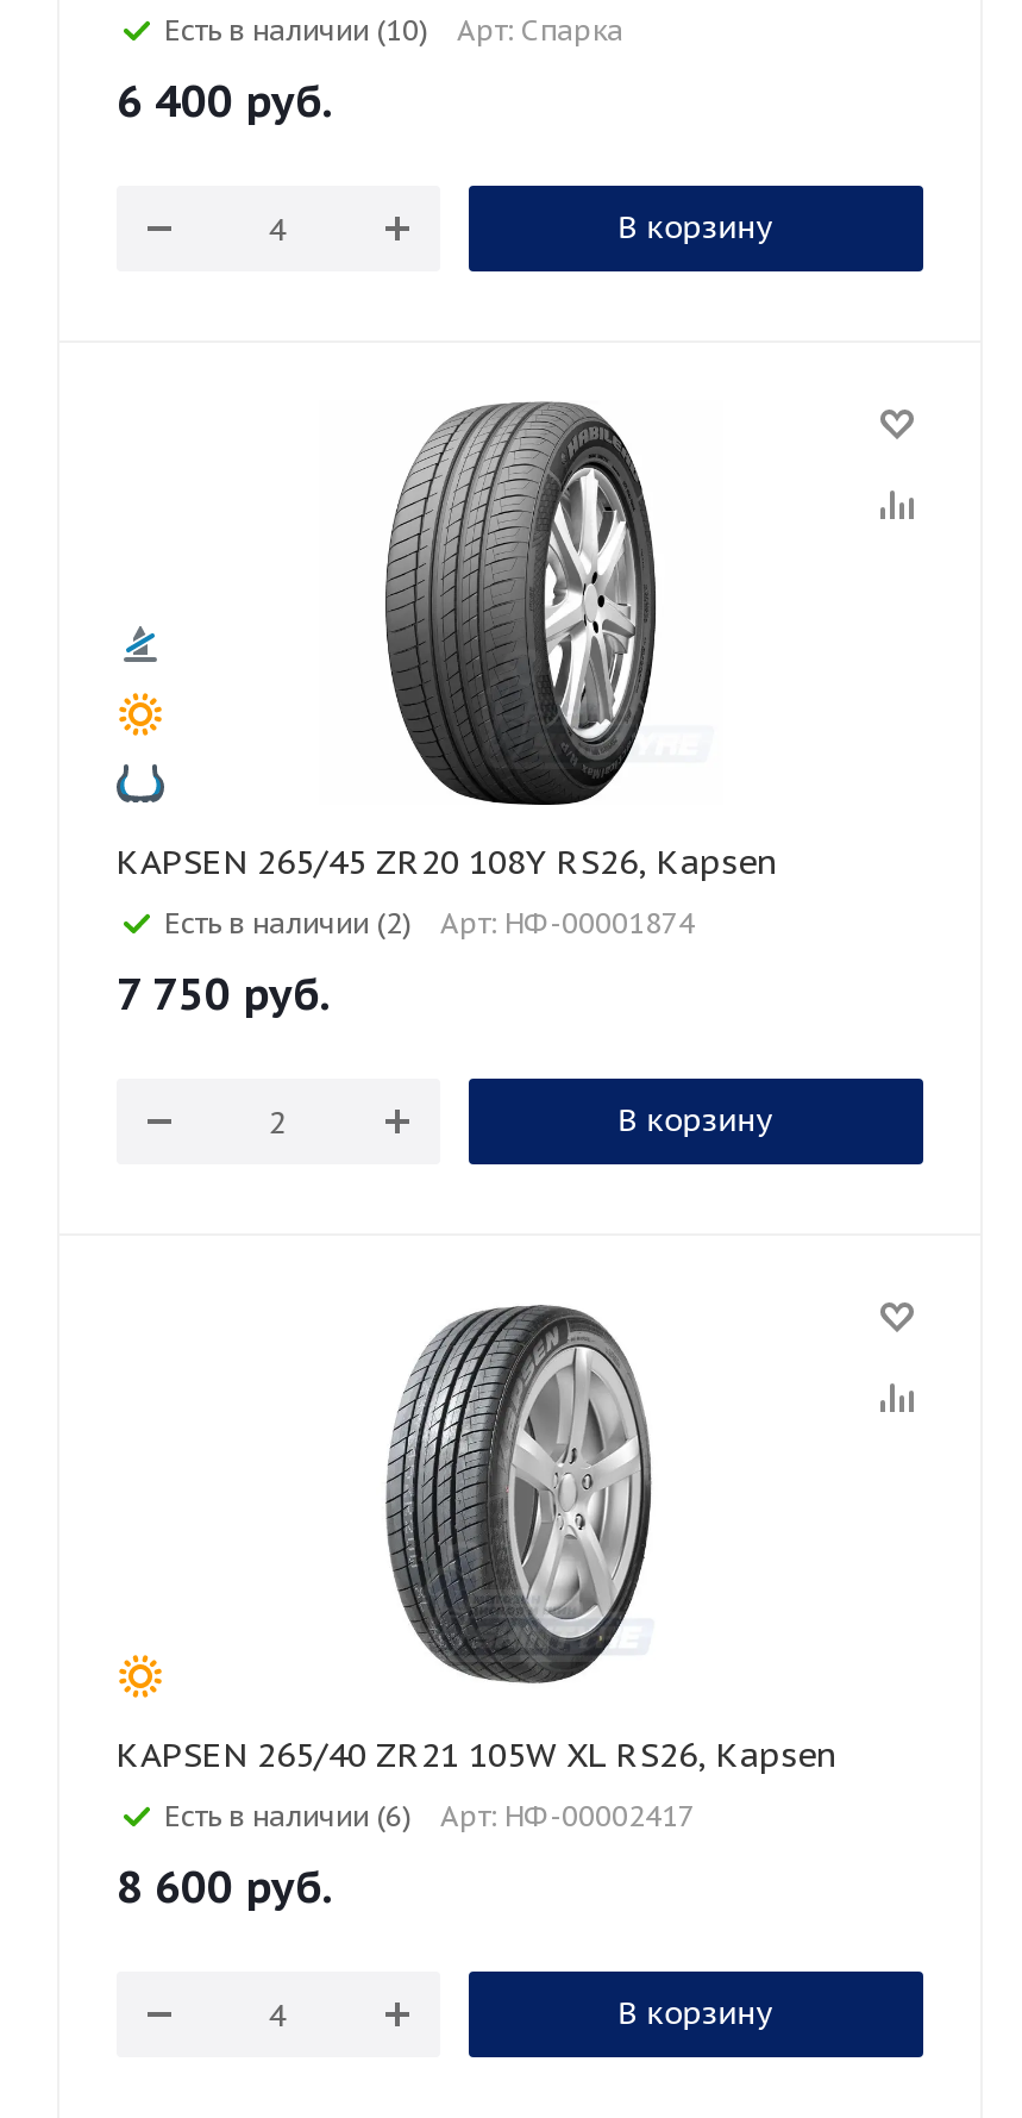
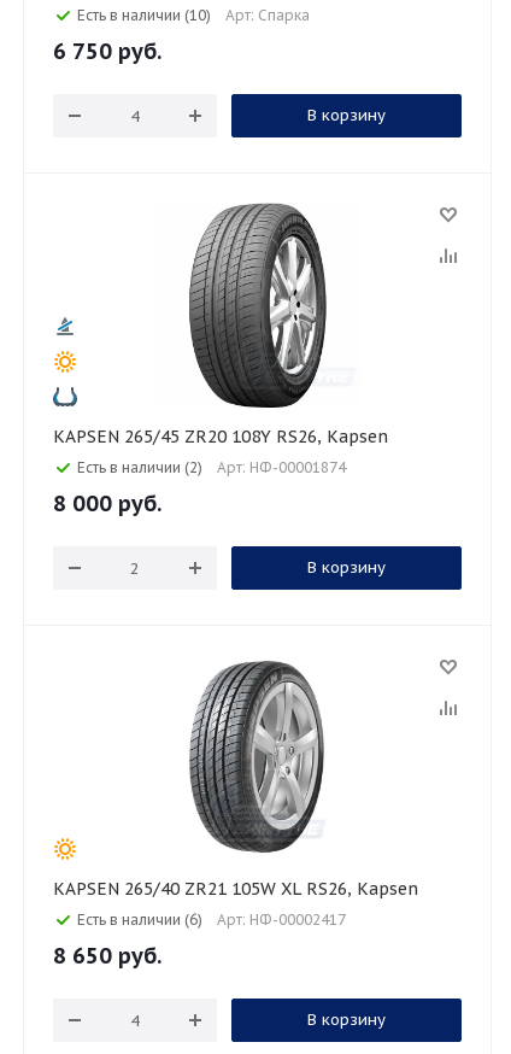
- 6 400 руб.
+ 6 750 руб.

- 7 750 руб.
+ 8 000 руб.

- 8 600 руб.
+ 8 650 руб.
